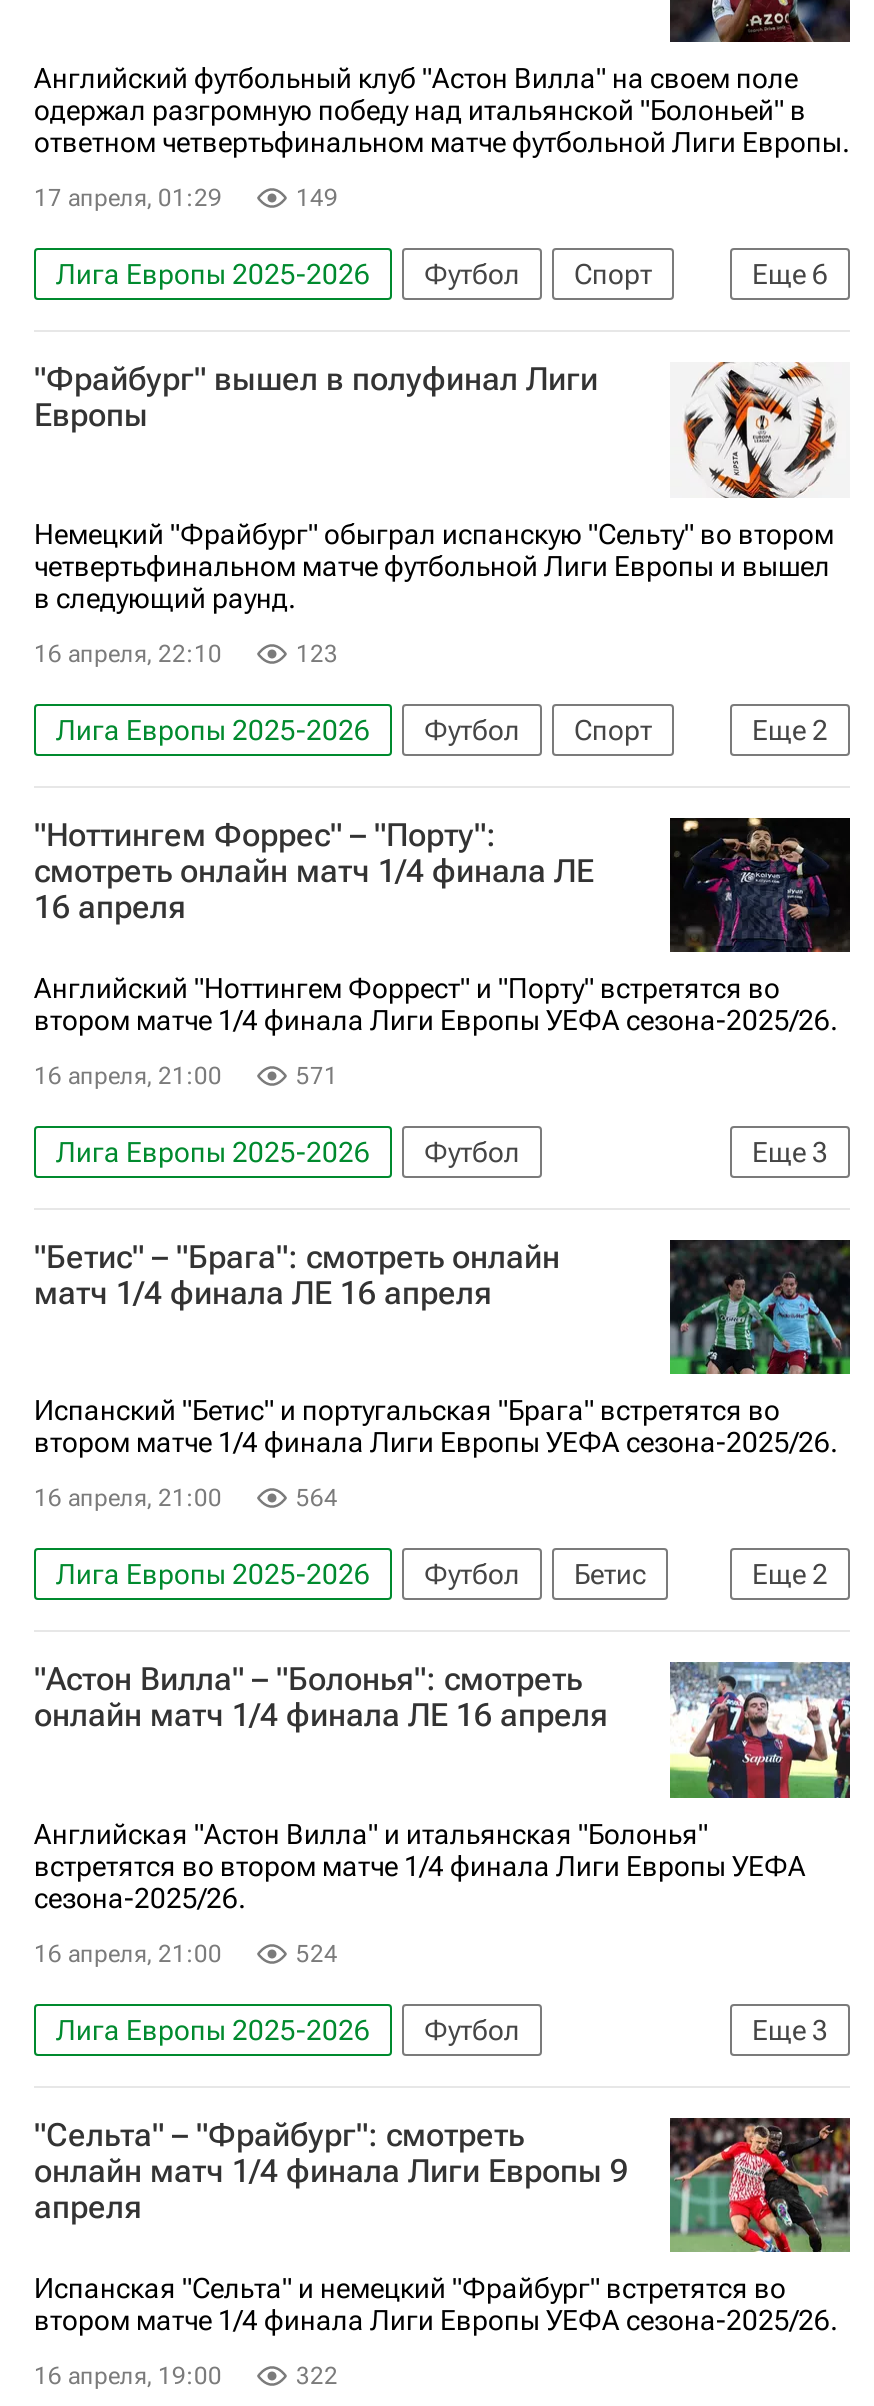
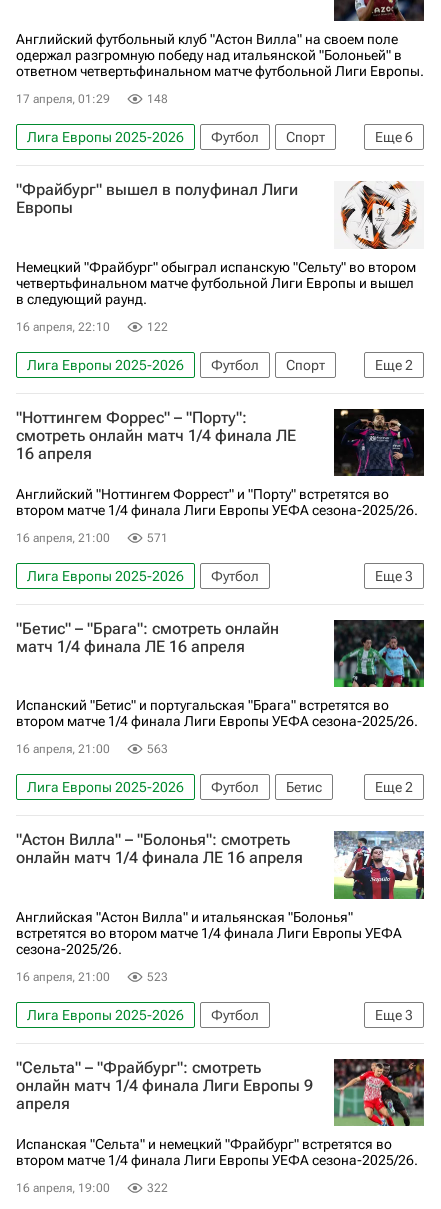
- 149
+ 148

- 123
+ 122

- 564
+ 563

- 524
+ 523
